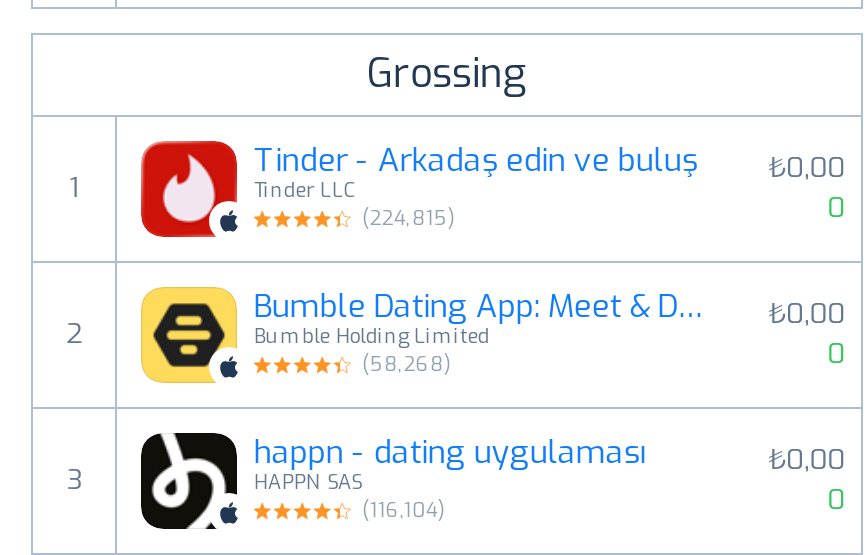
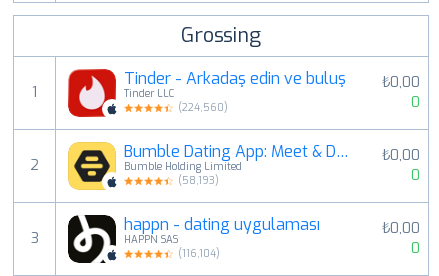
- (224,815)
+ (224,560)

- (58,268)
+ (58,193)
